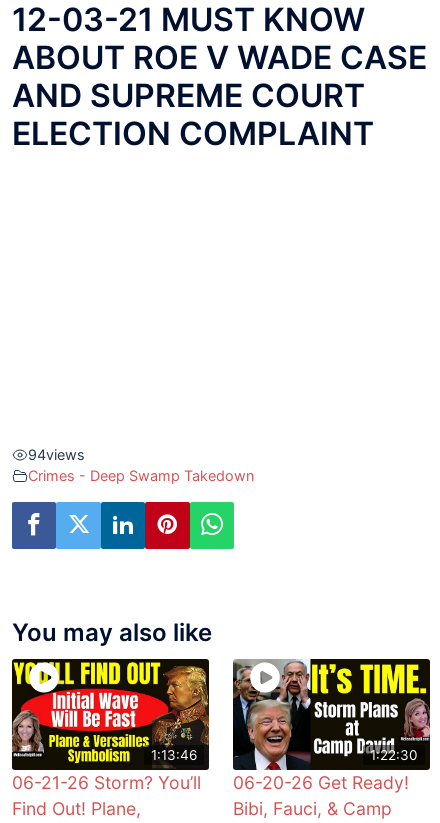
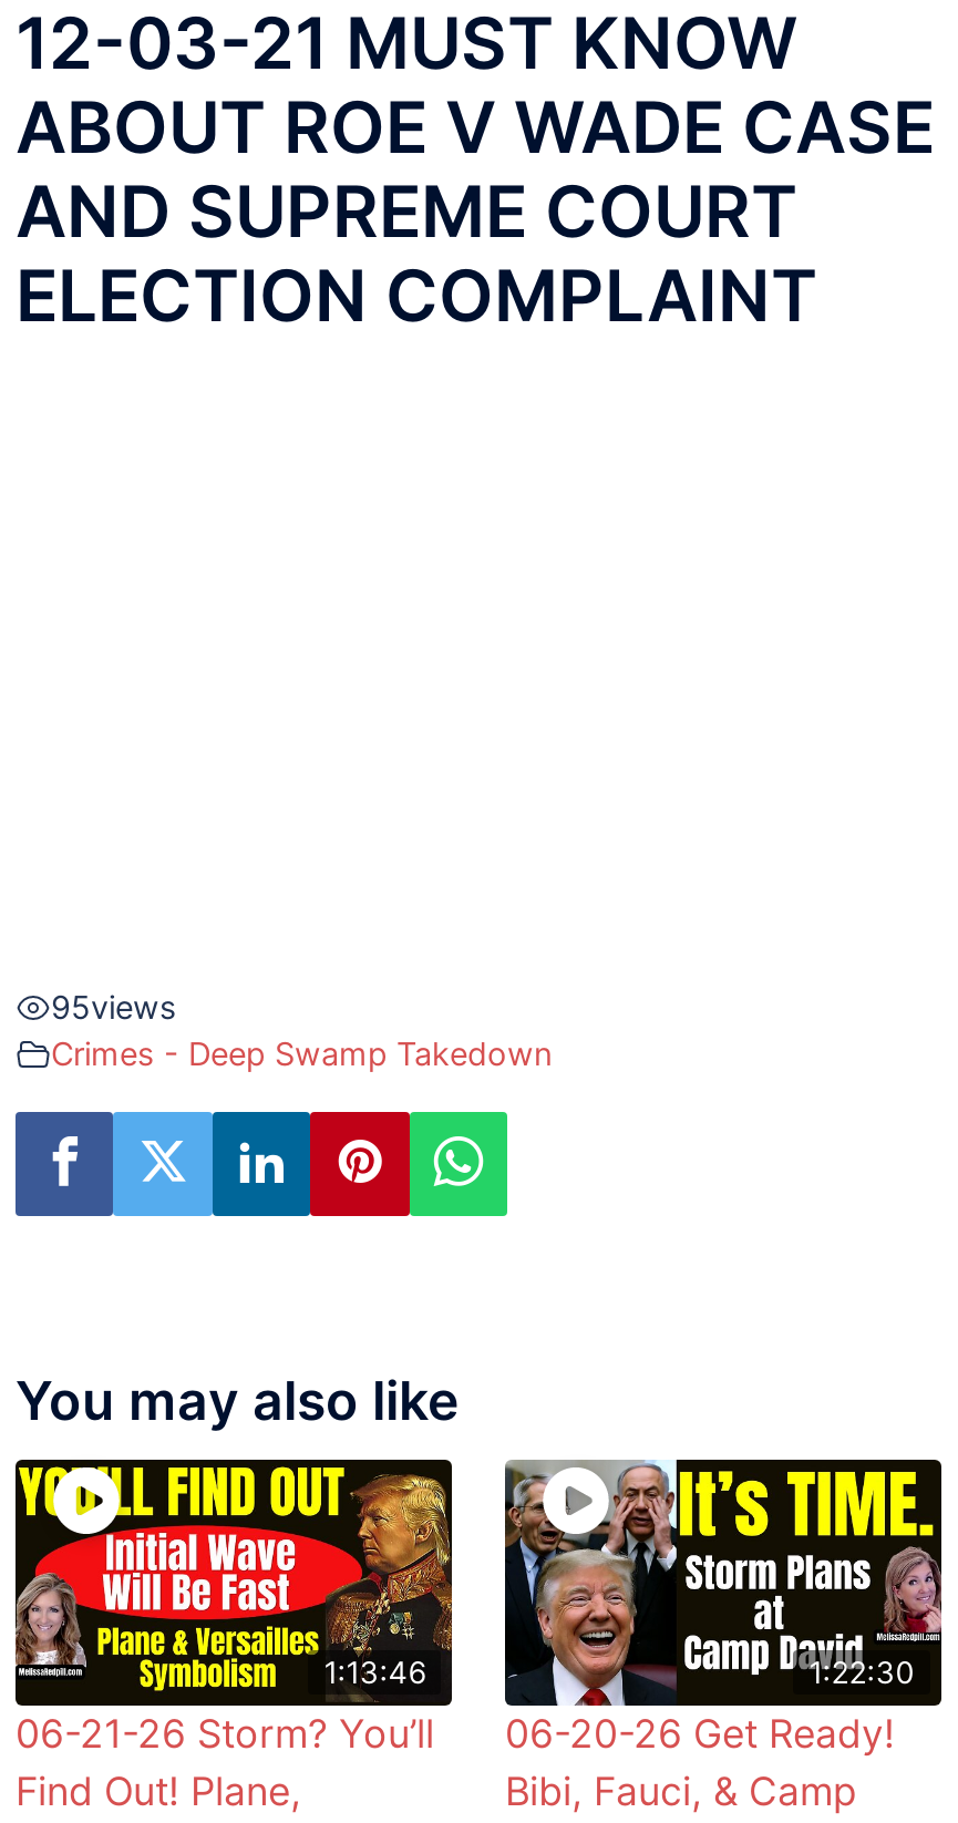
- 94views
+ 95views
